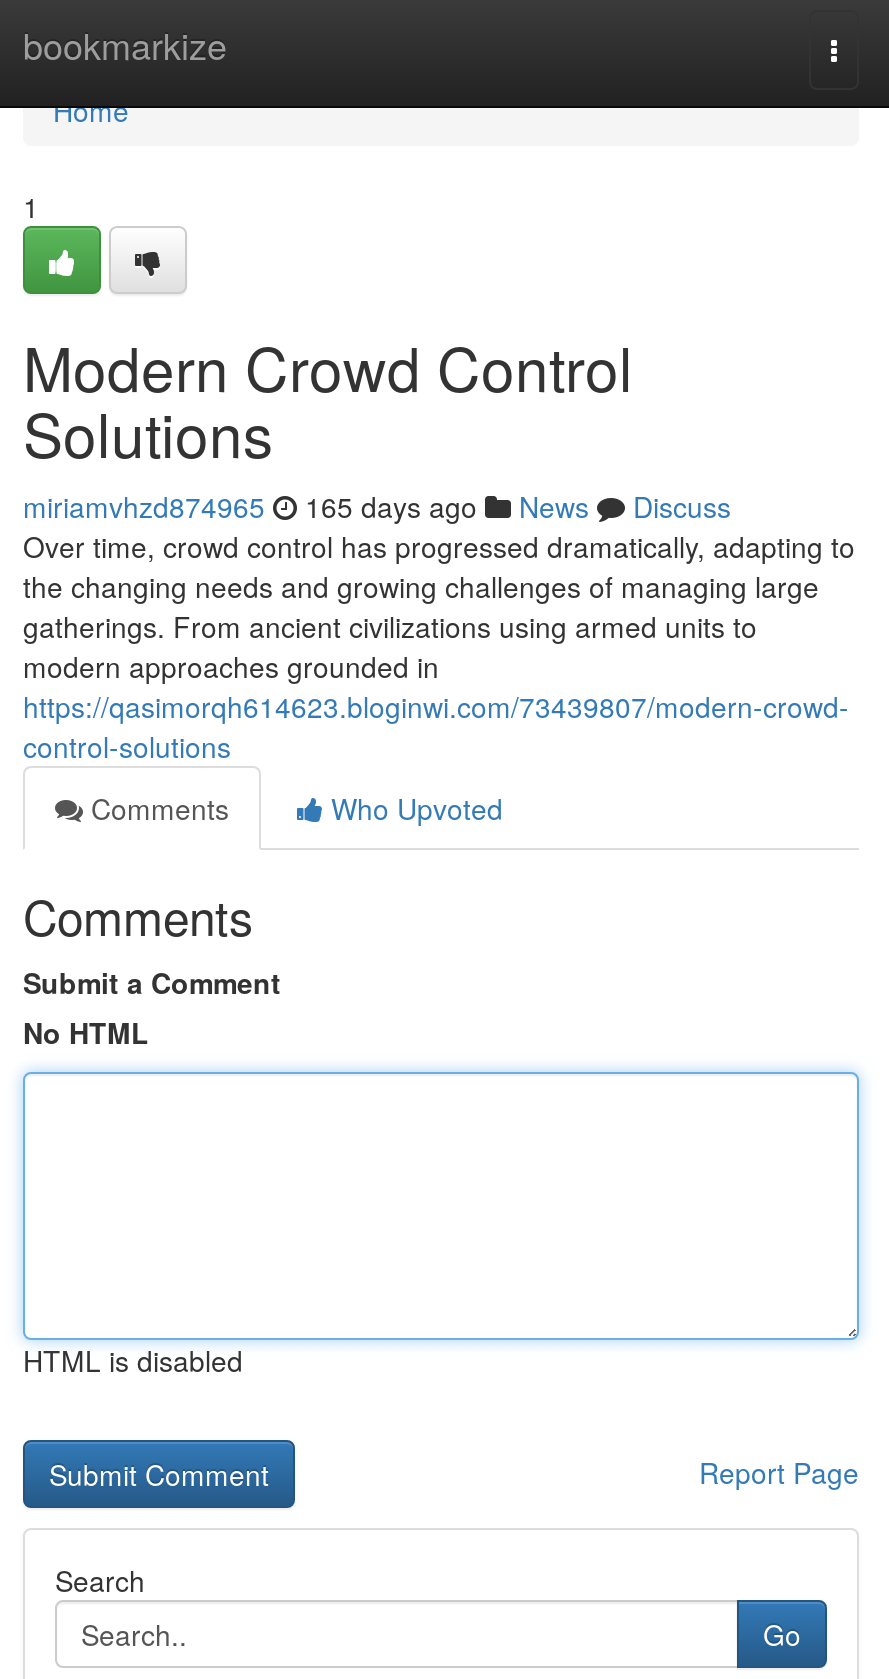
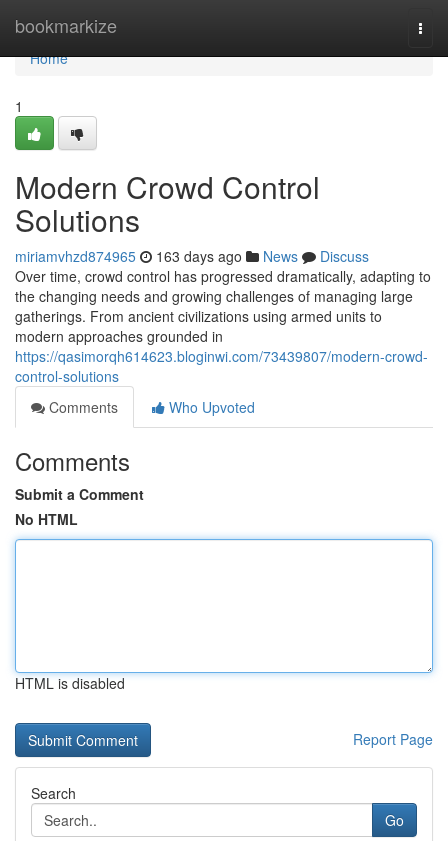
- miriamvhzd874965 165 days ago News Discuss
+ miriamvhzd874965 163 days ago News Discuss
